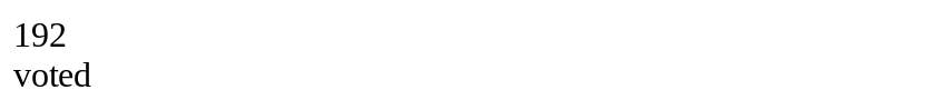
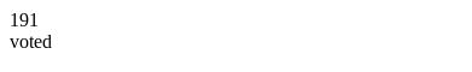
- 192
+ 191
